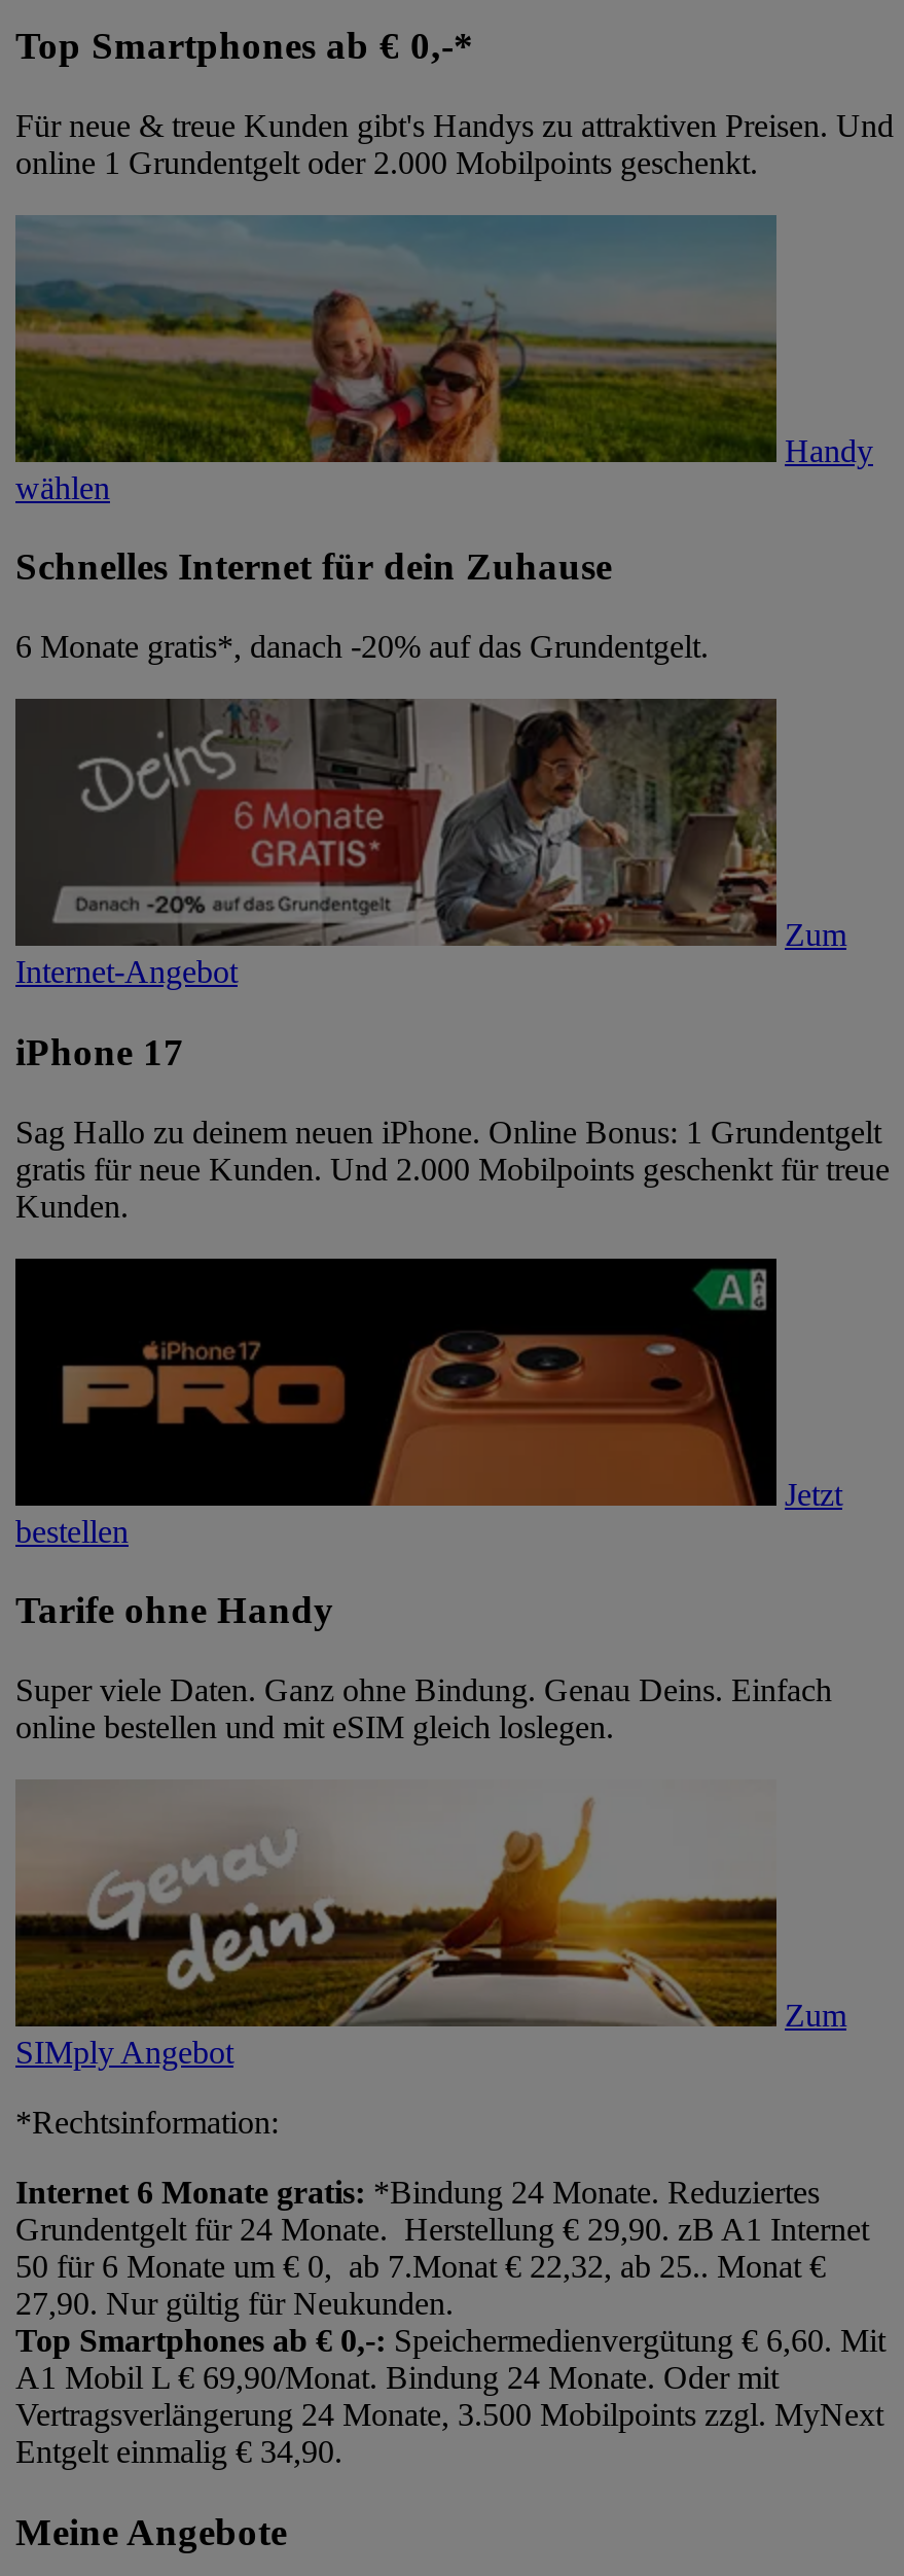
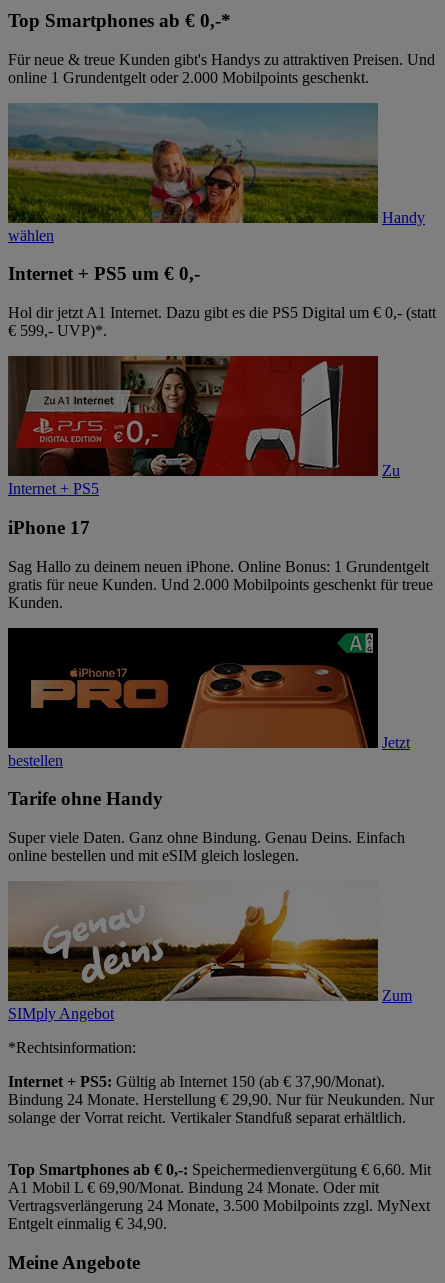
- Schnelles Internet für dein Zuhause
+ Internet + PS5 um € 0,-

- 6 Monate gratis*, danach -20% auf das Grundentgelt.
+ Hol dir jetzt A1 Internet. Dazu gibt es die PS5 Digital um € 0,- (statt
+ € 599,- UVP)*.

- [image]
- Zum
- Internet-Angebot
+ [image]
+ Zu
+ Internet + PS5

- Internet 6 Monate gratis: *Bindung 24 Monate. Reduziertes
- Grundentgelt für 24 Monate. Herstellung € 29,90. zB A1 Internet
- 50 für 6 Monate um € 0, ab 7.Monat € 22,32, ab 25.. Monat €
- 27,90. Nur gültig für Neukunden.
+ Internet + PS5: Gültig ab Internet 150 (ab € 37,90/Monat).
+ Bindung 24 Monate. Herstellung € 29,90. Nur für Neukunden. Nur
+ solange der Vorrat reicht. Vertikaler Standfuß separat erhältlich.
